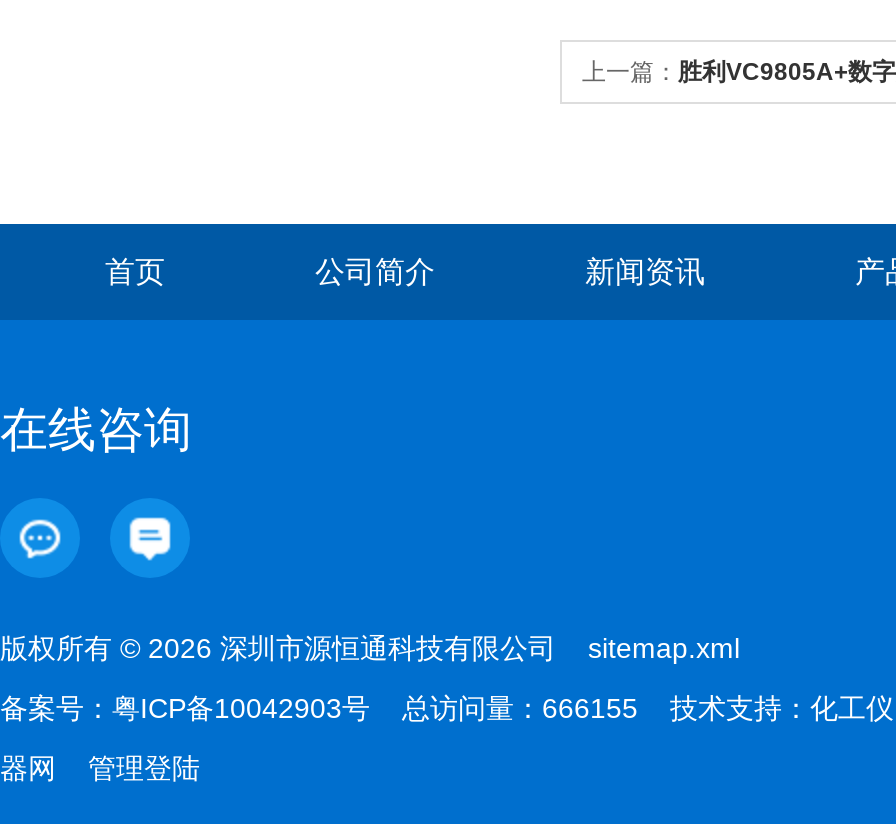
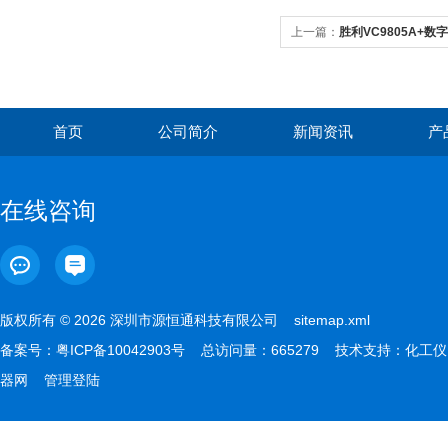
- 备案号：粤ICP备10042903号总访问量：666155 技术支持：化工仪
+ 备案号：粤ICP备10042903号总访问量：665279 技术支持：化工仪
